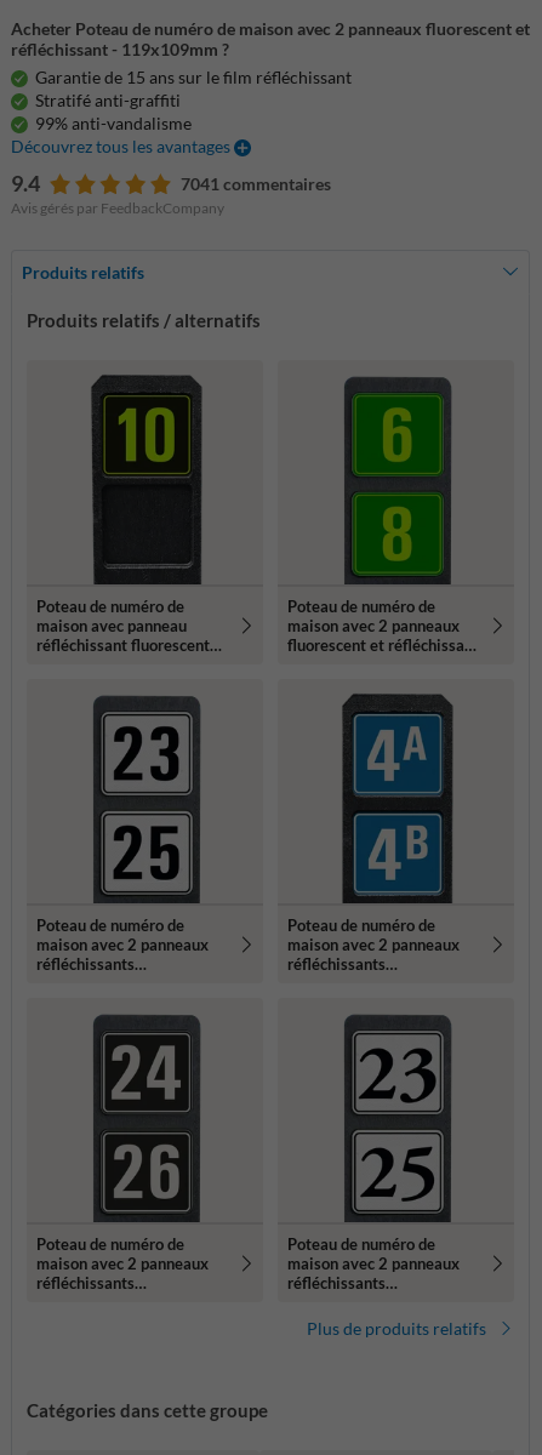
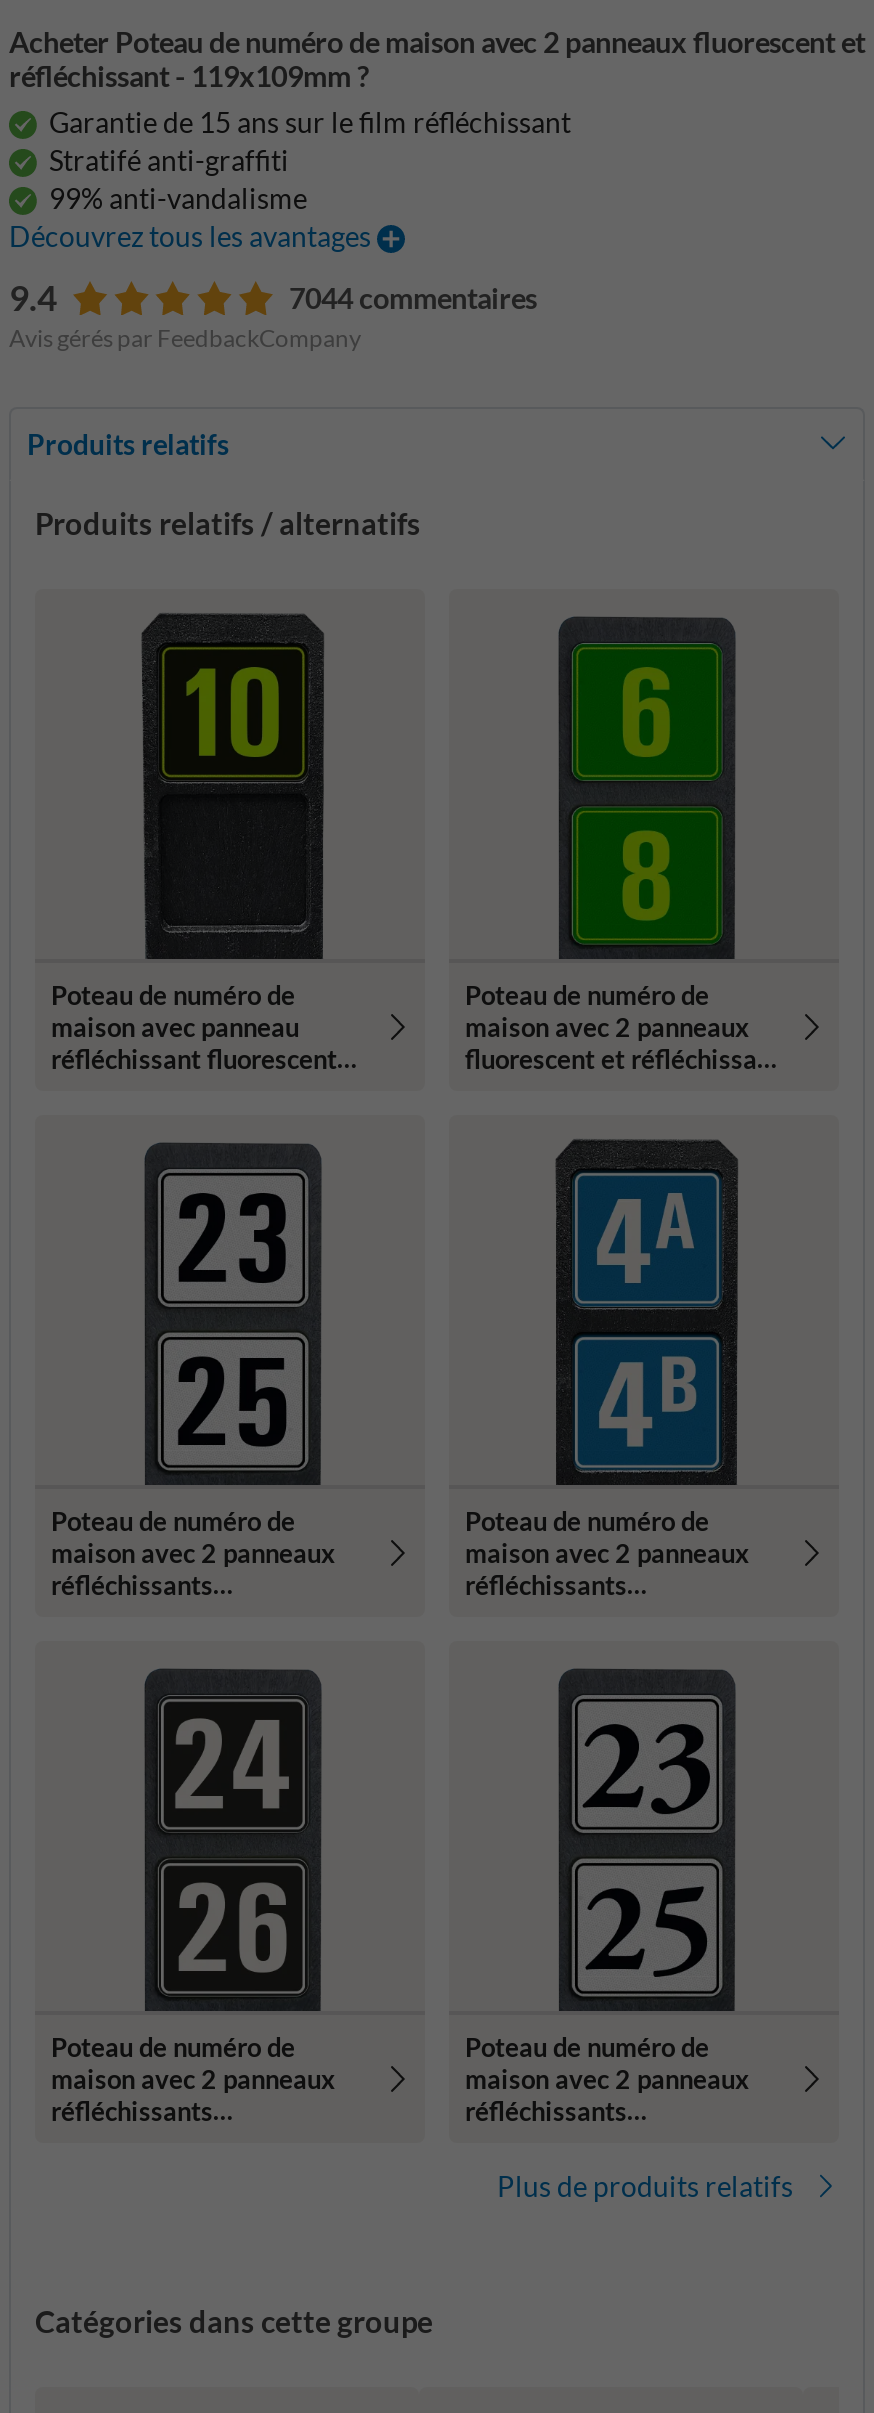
- 7041 commentaires
+ 7044 commentaires
